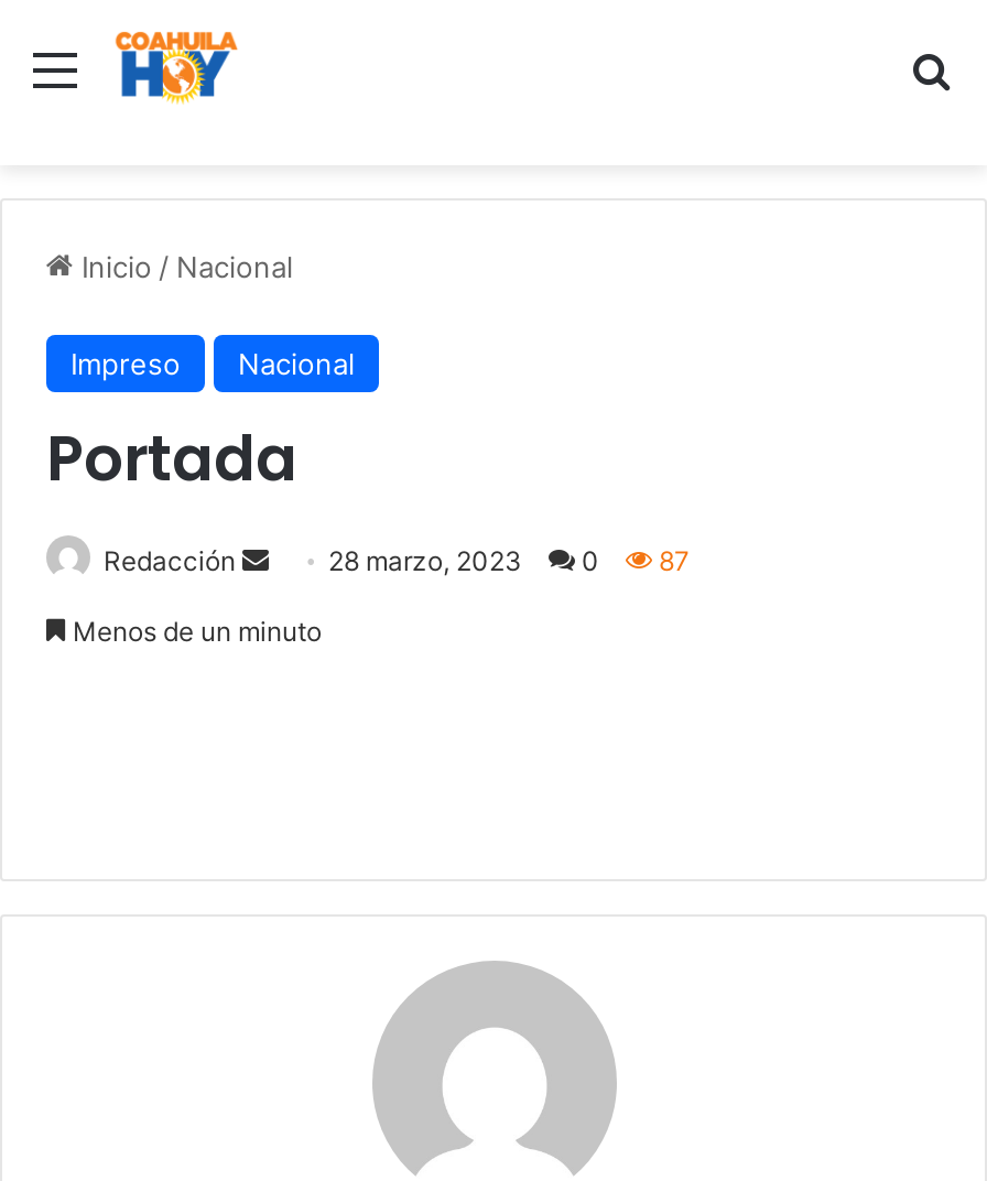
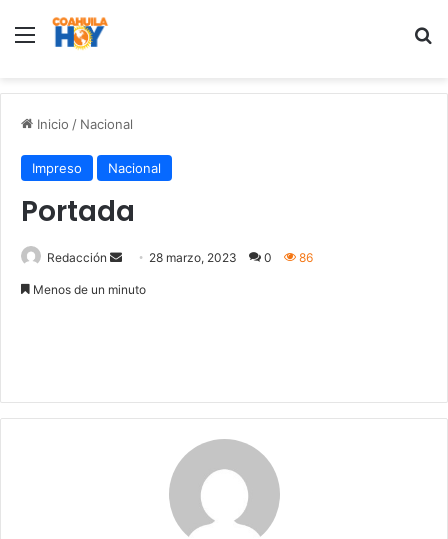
- 87
+ 86
